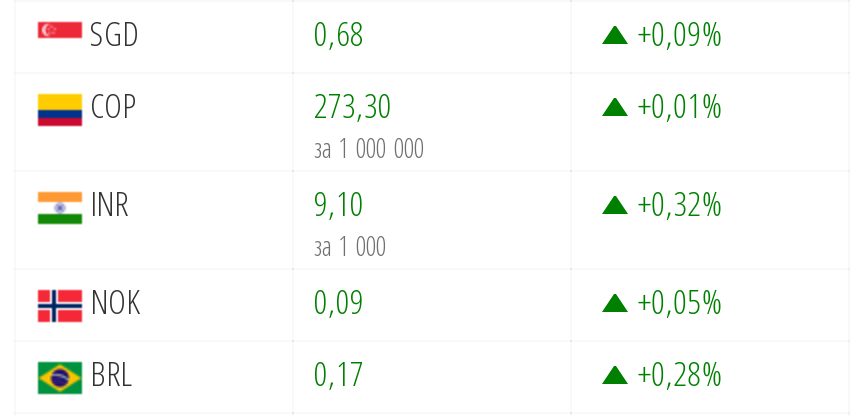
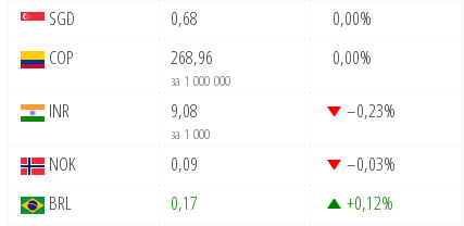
- +0,09%
+ 0,00%

- 273,30
+ 268,96

- +0,01%
+ 0,00%

- 9,10
+ 9,08

- +0,32%
+ –0,23%

- +0,05%
+ –0,03%

- +0,28%
+ +0,12%
